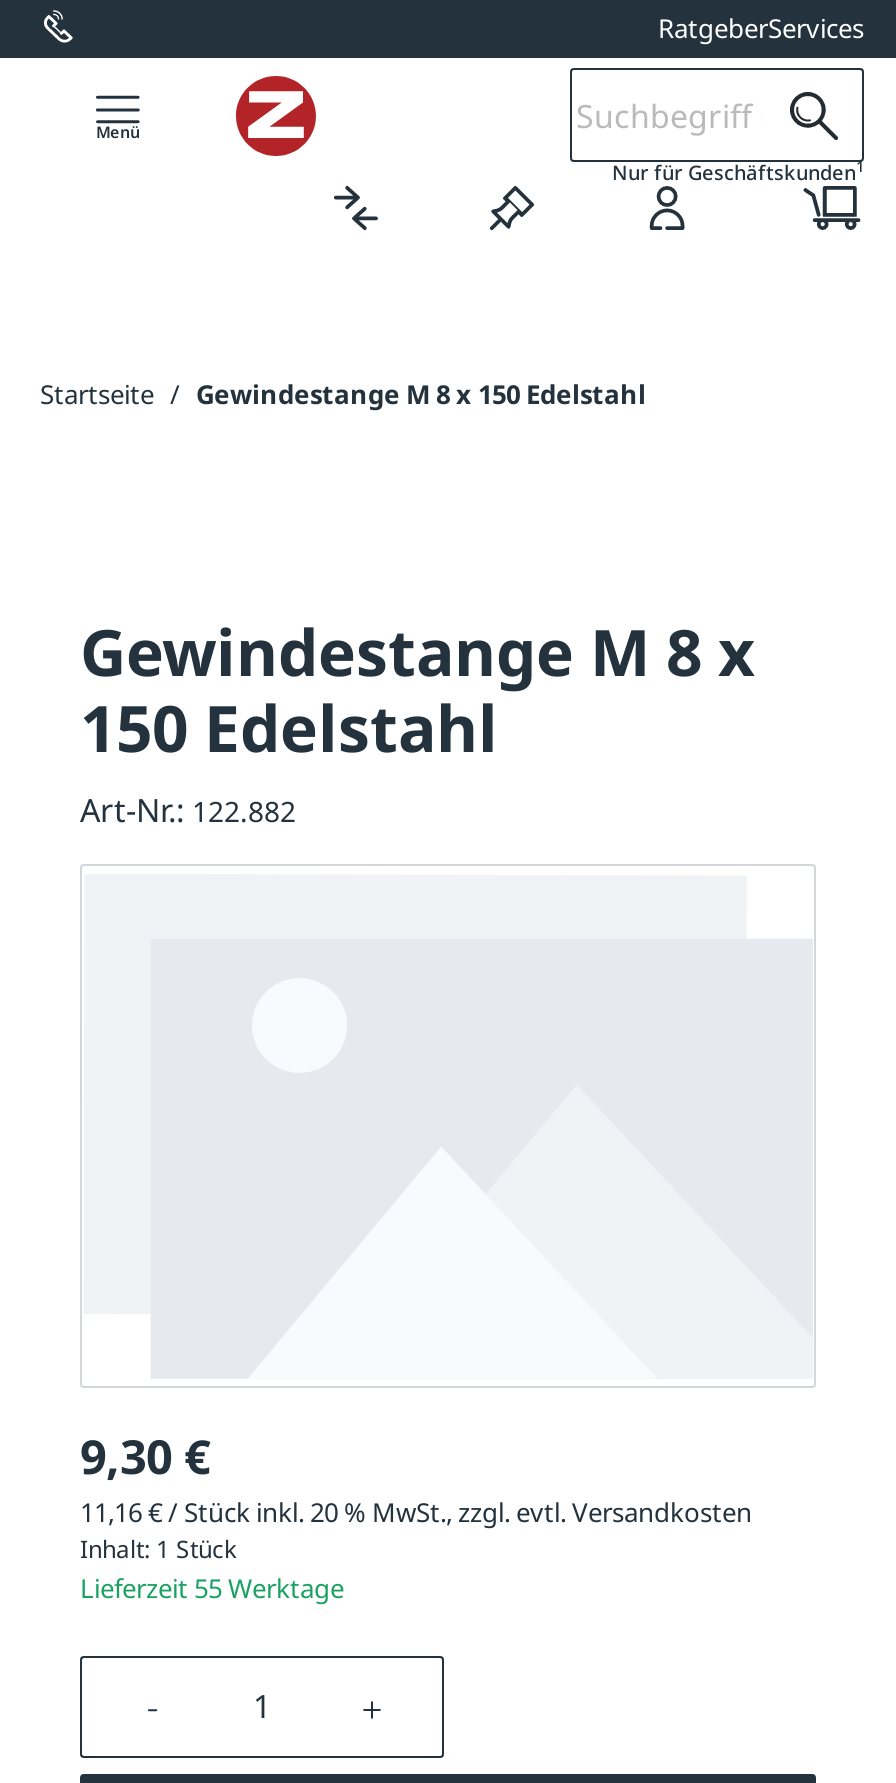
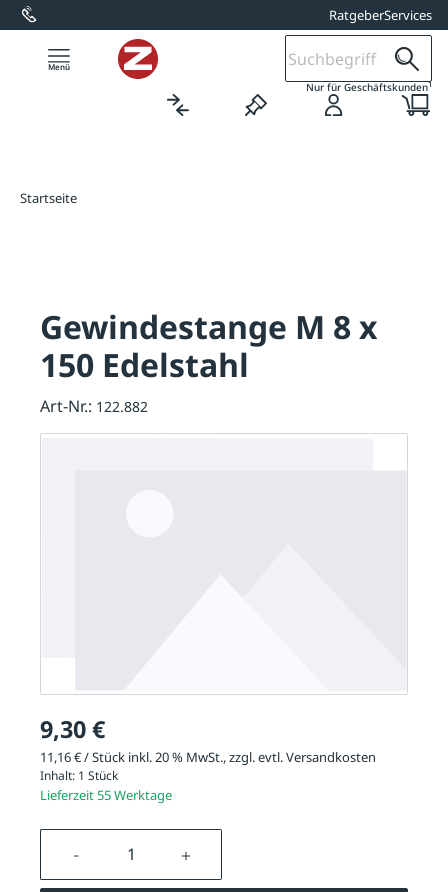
- Startseite / Gewindestange M 8 x 150 Edelstahl
+ Startseite
